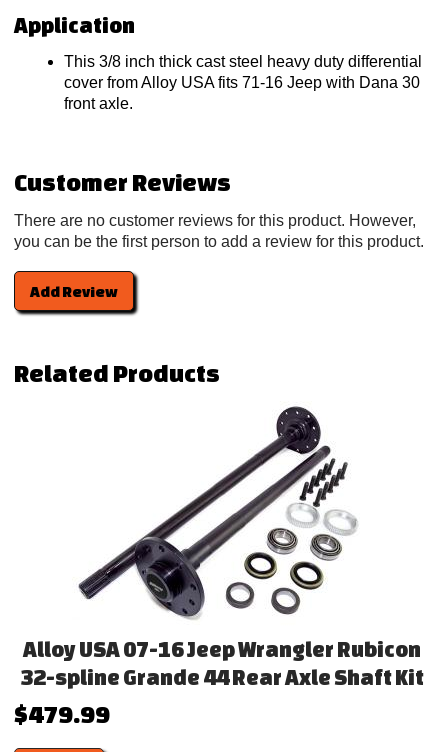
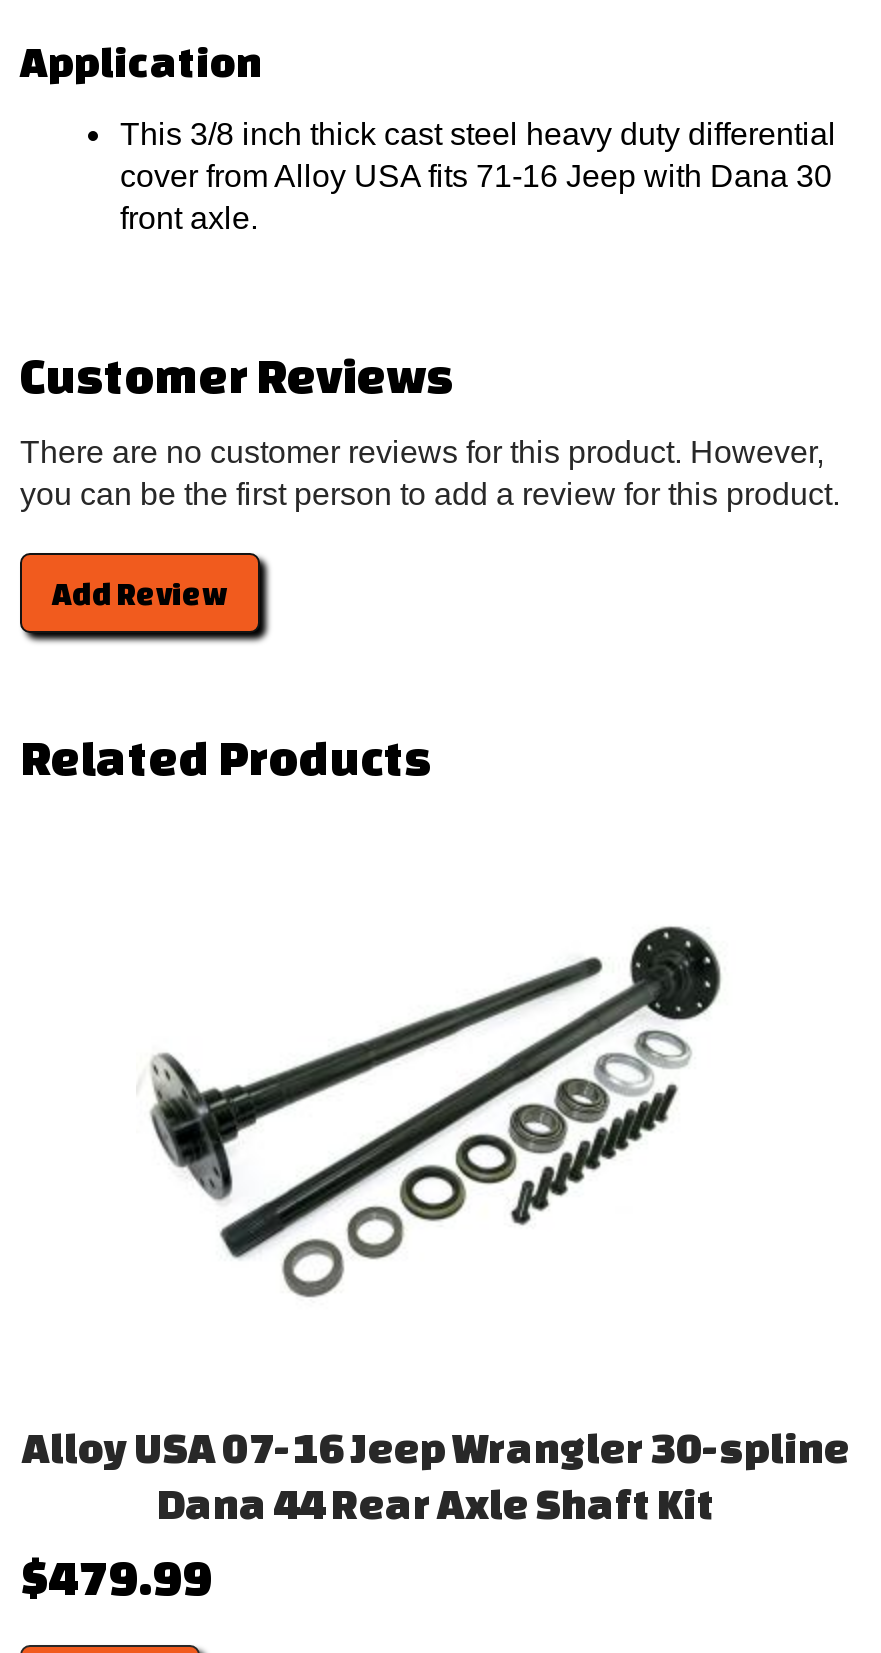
- [image]
+ [image]

- Alloy USA 07-16 Jeep Wrangler Rubicon
- 32-spline Grande 44 Rear Axle Shaft Kit
+ Alloy USA 07-16 Jeep Wrangler 30-spline
+ Dana 44 Rear Axle Shaft Kit
